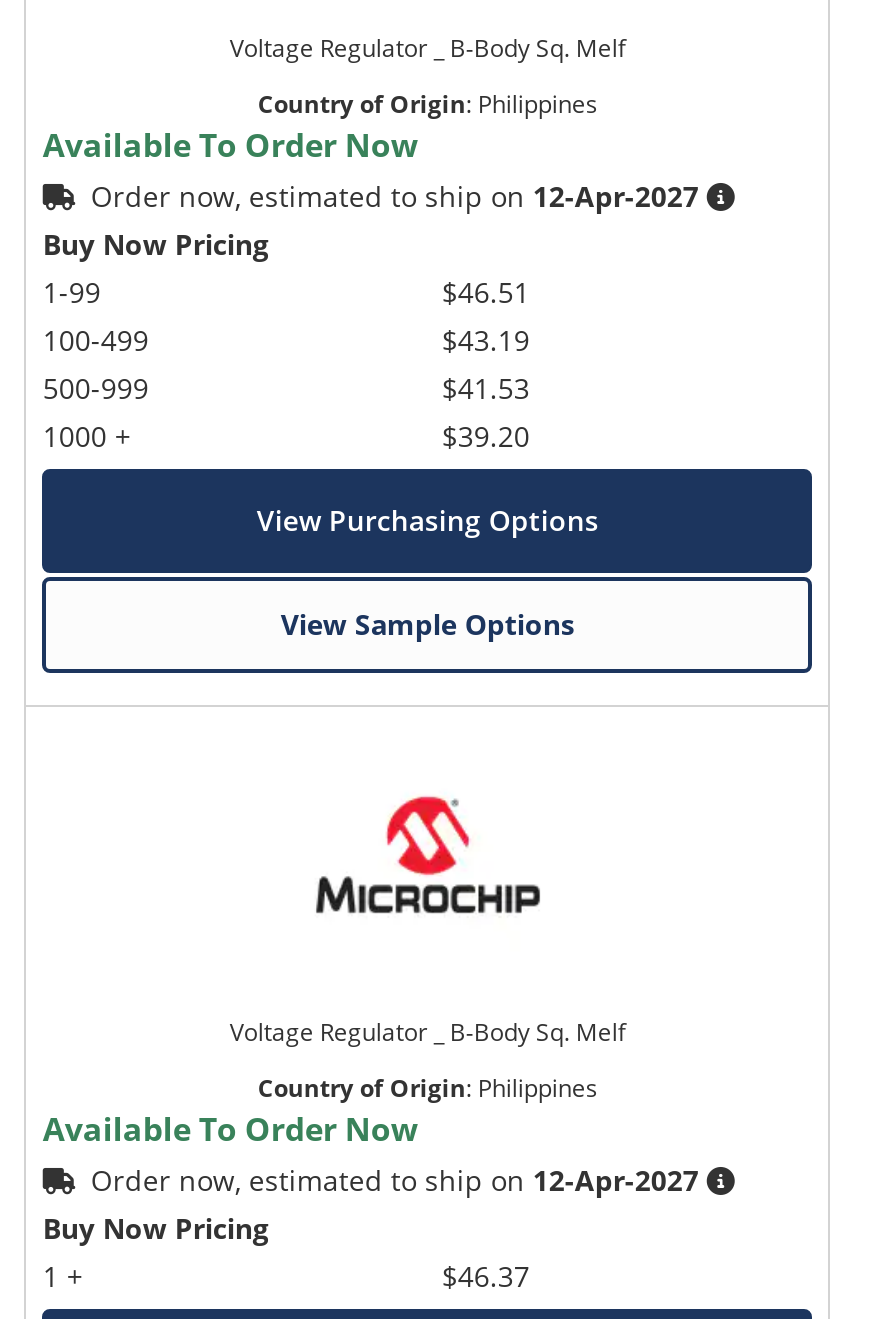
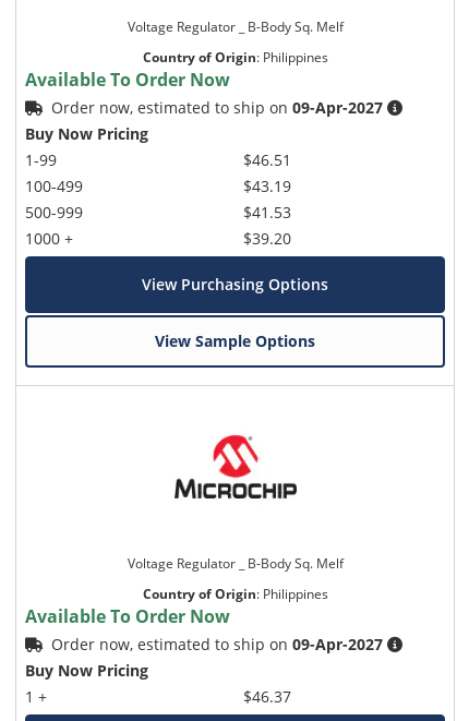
- Order now, estimated to ship on 12-Apr-2027
+ Order now, estimated to ship on 09-Apr-2027

- Order now, estimated to ship on 12-Apr-2027
+ Order now, estimated to ship on 09-Apr-2027
